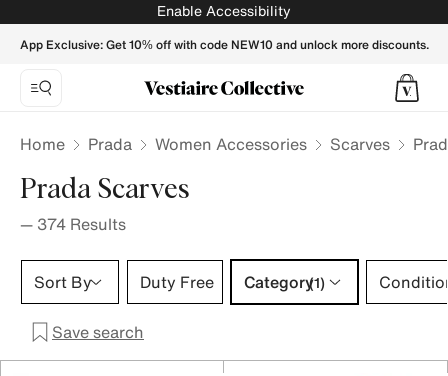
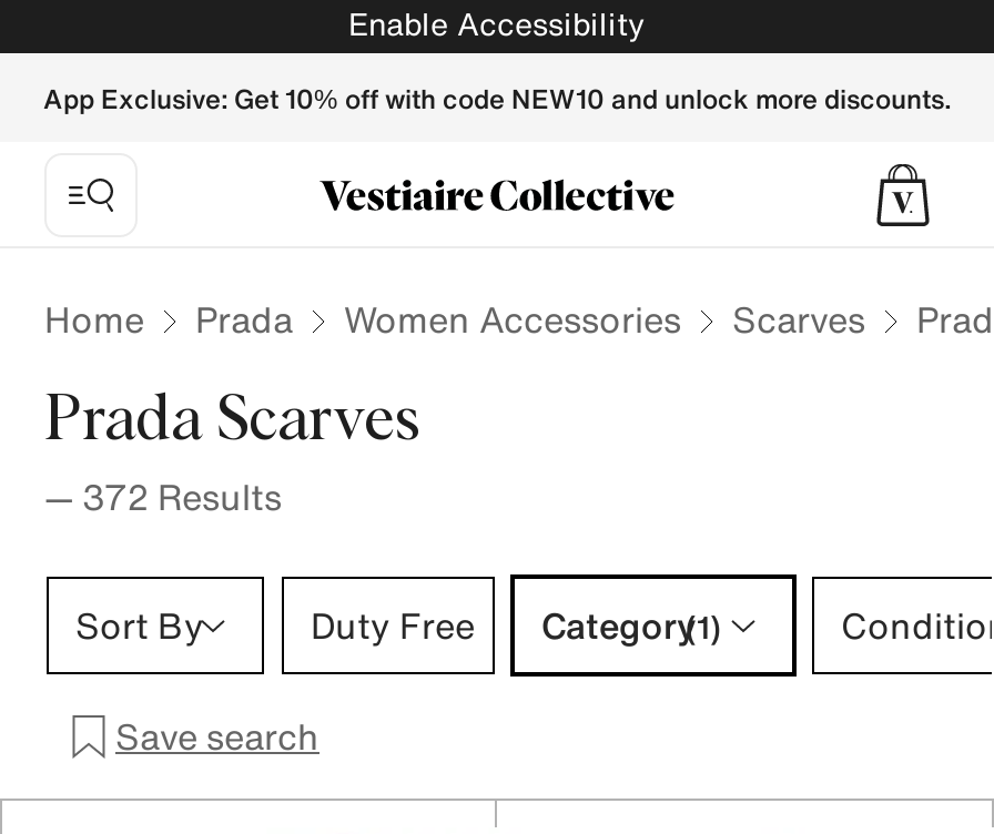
- — 374 Results
+ — 372 Results
